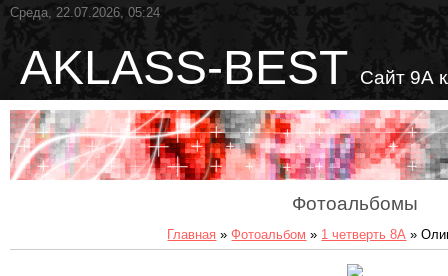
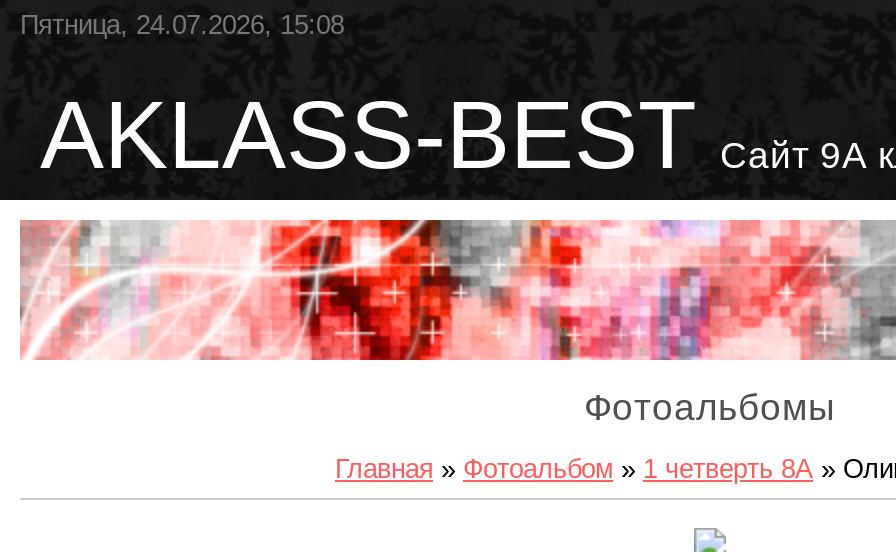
- Среда, 22.07.2026, 05:24
+ Пятница, 24.07.2026, 15:08
